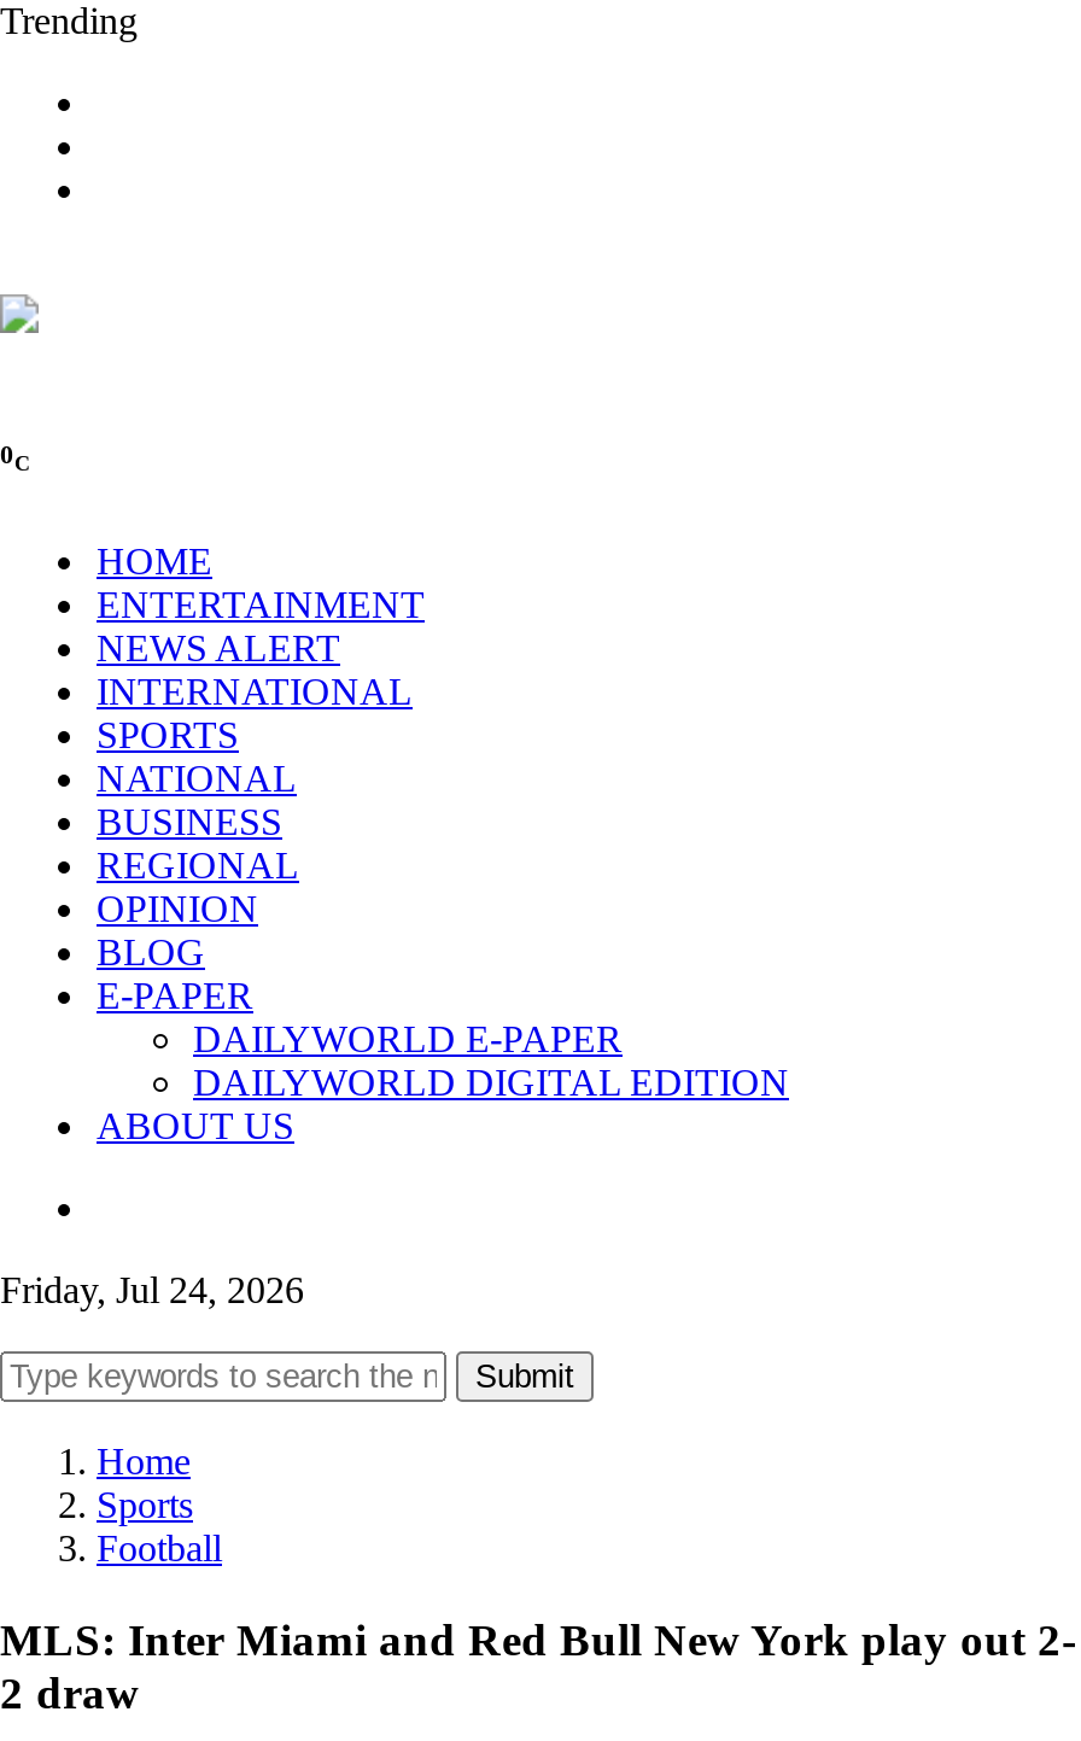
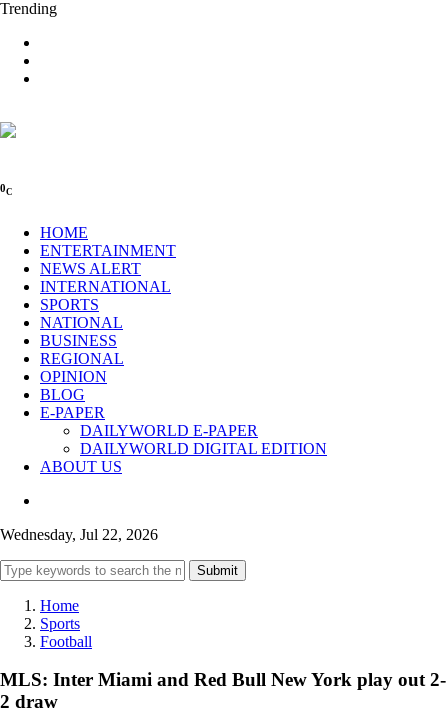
- Friday, Jul 24, 2026
+ Wednesday, Jul 22, 2026
